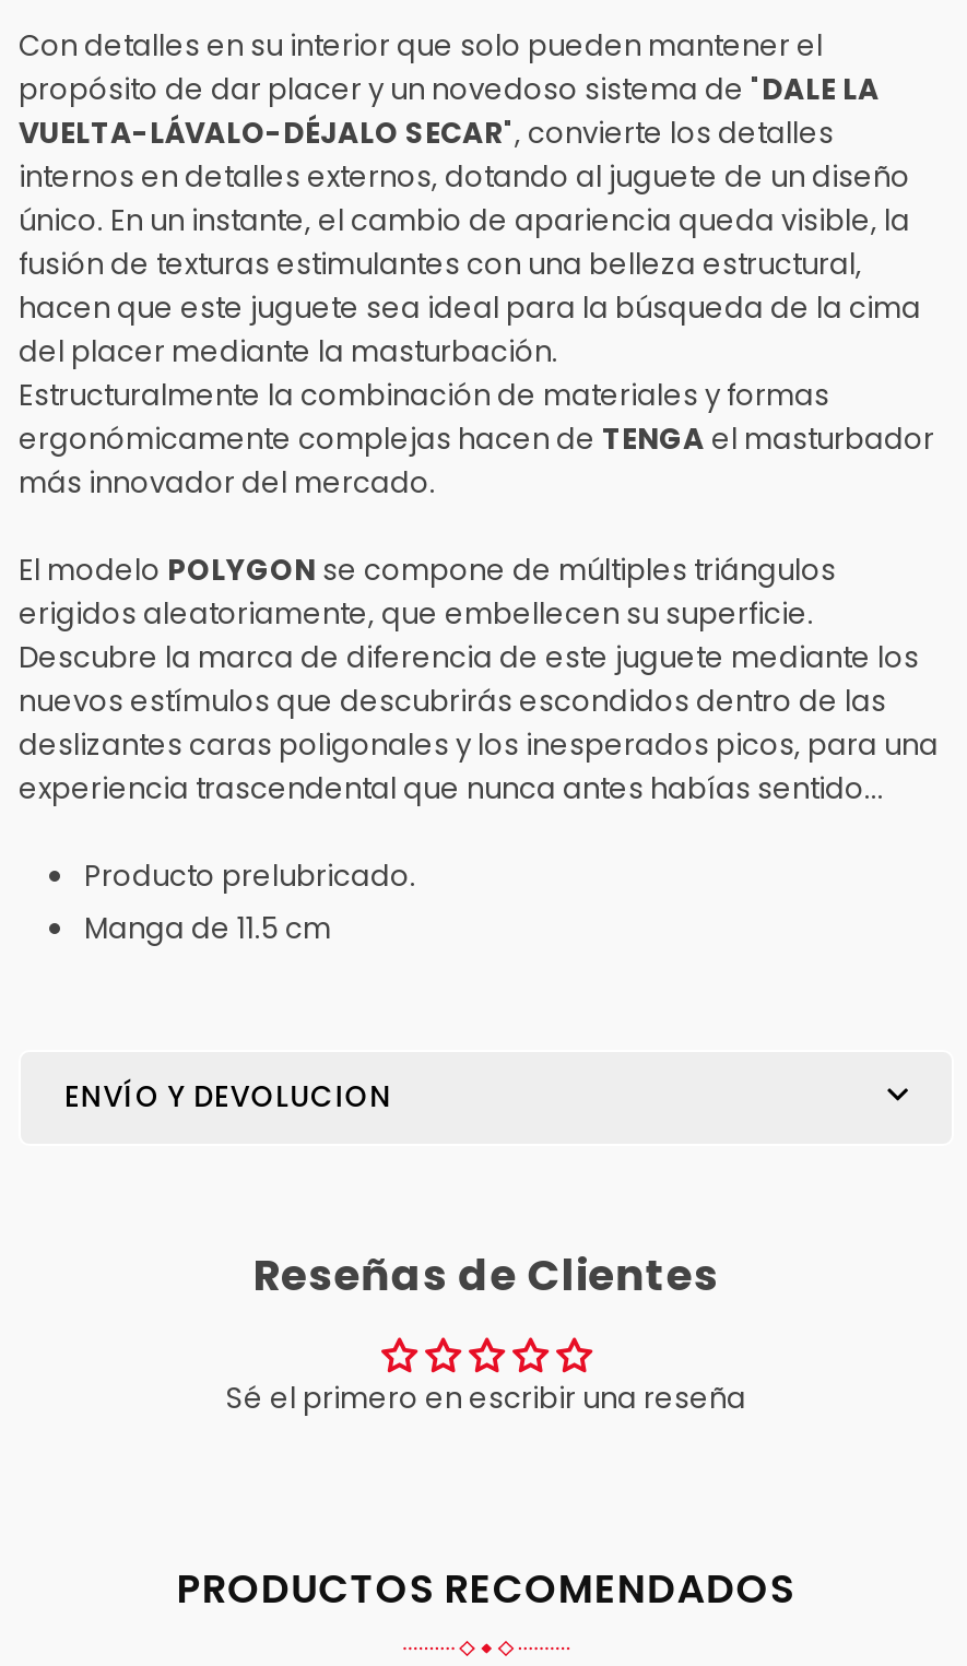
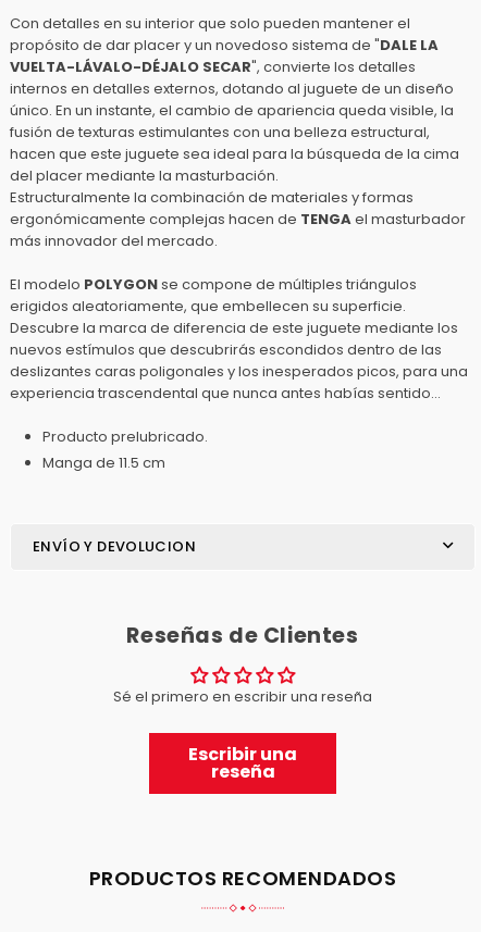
+ Escribir una
+ reseña
